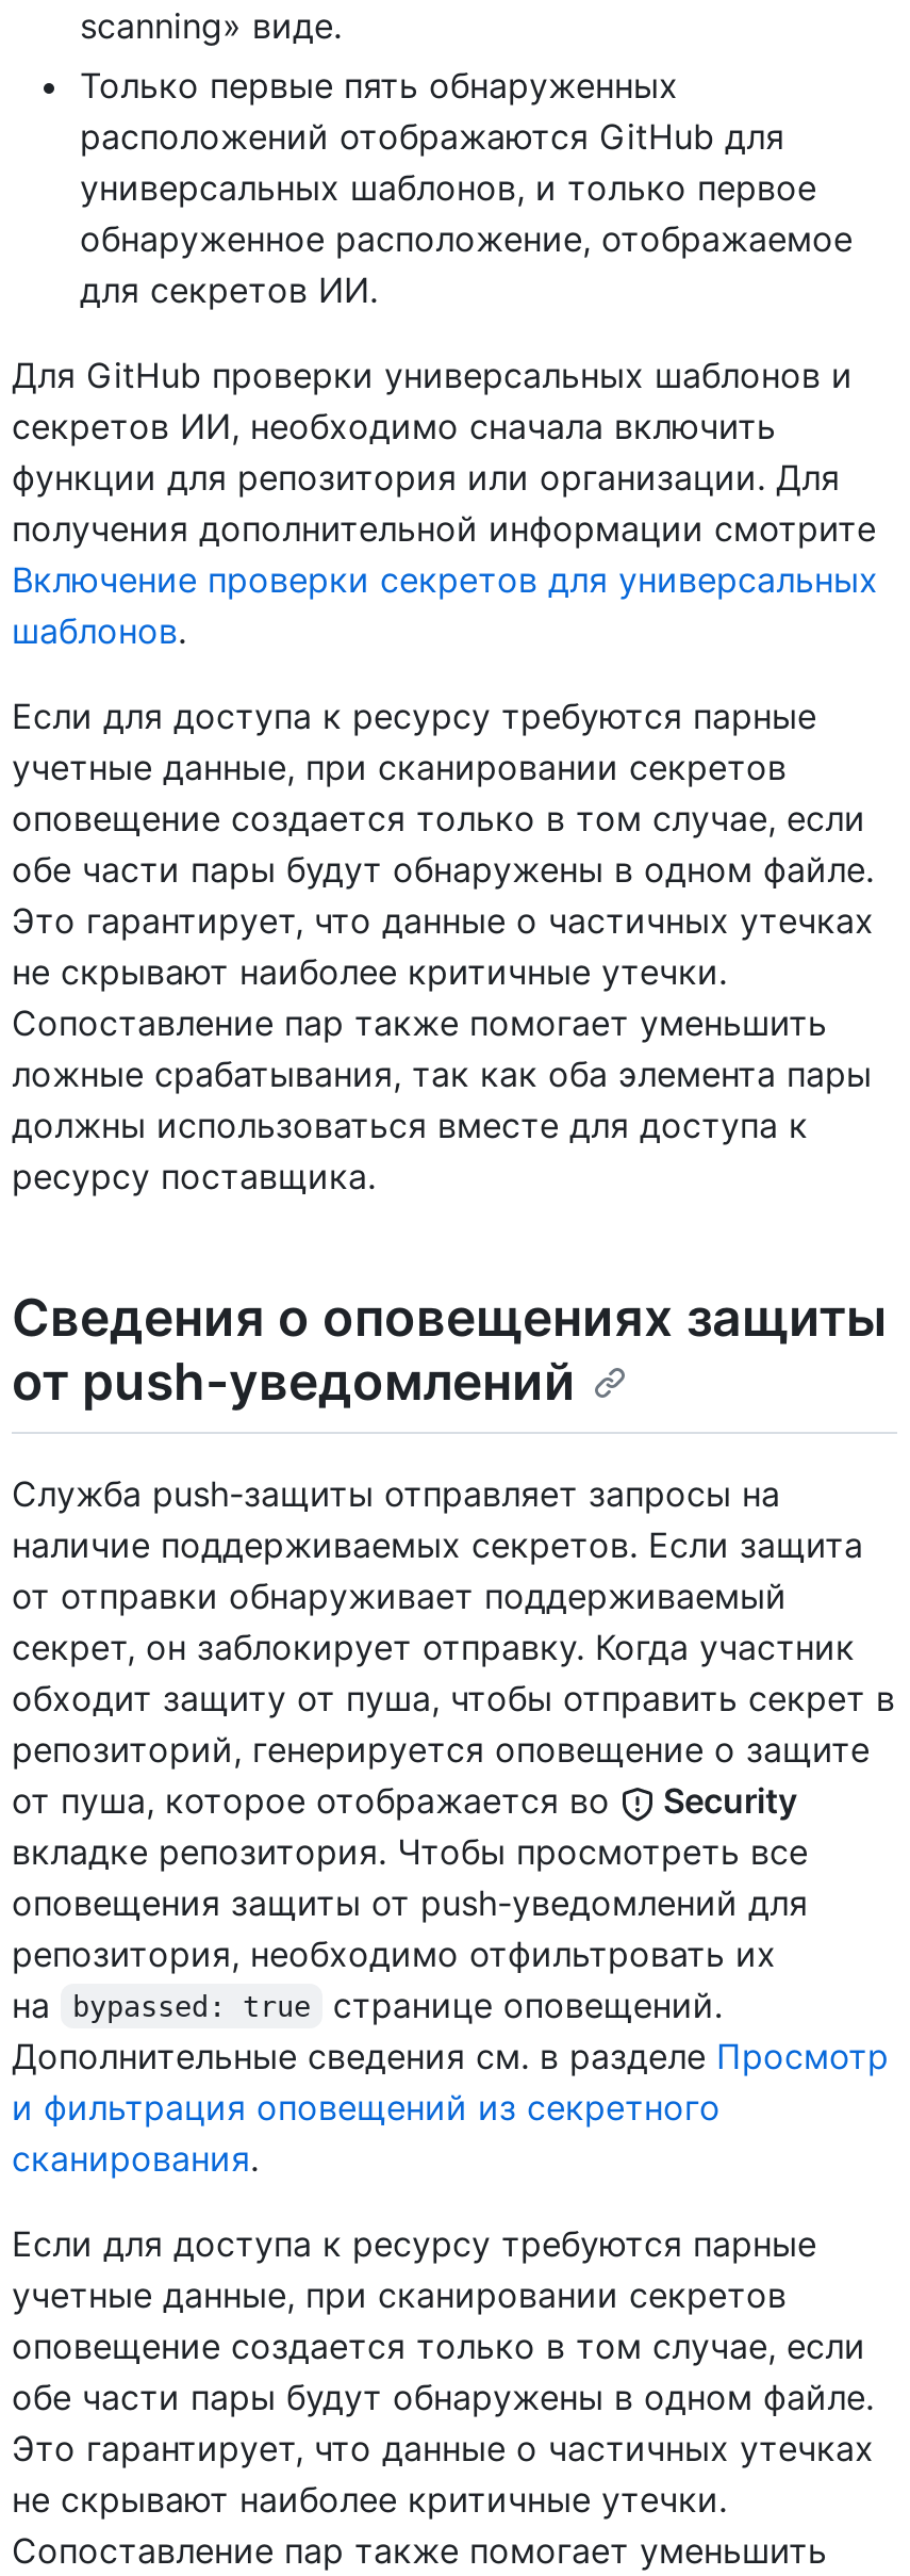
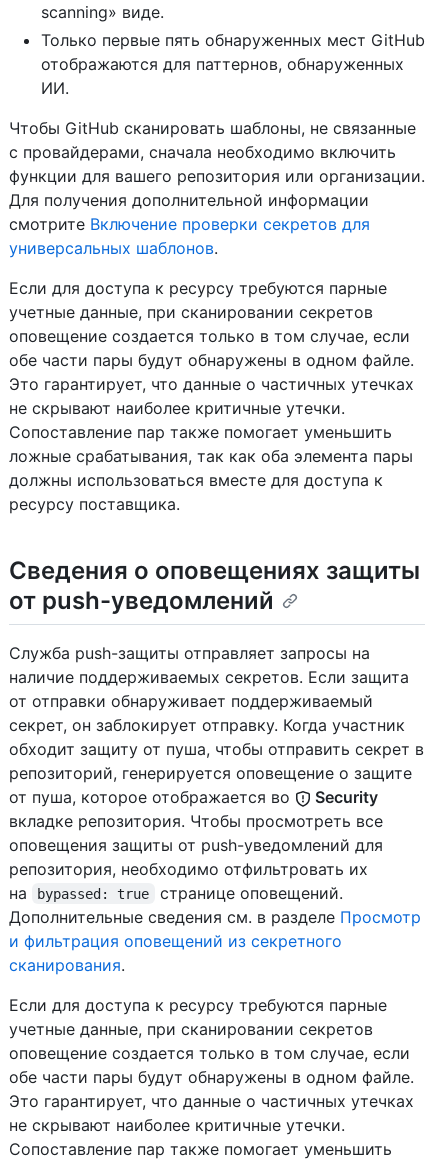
- Только первые пять обнаруженных
- расположений отображаются GitHub для
- универсальных шаблонов, и только первое
- обнаруженное расположение, отображаемое
- для секретов ИИ.
+ Только первые пять обнаруженных мест GitHub
+ отображаются для паттернов, обнаруженных
+ ИИ.

- Для GitHub проверки универсальных шаблонов и
- секретов ИИ, необходимо сначала включить
- функции для репозитория или организации. Для
- получения дополнительной информации смотрите
- Включение проверки секретов для универсальных
- шаблонов.
+ Чтобы GitHub сканировать шаблоны, не связанные
+ с провайдерами, сначала необходимо включить
+ функции для вашего репозитория или организации.
+ Для получения дополнительной информации
+ смотрите Включение проверки секретов для
+ универсальных шаблонов.
